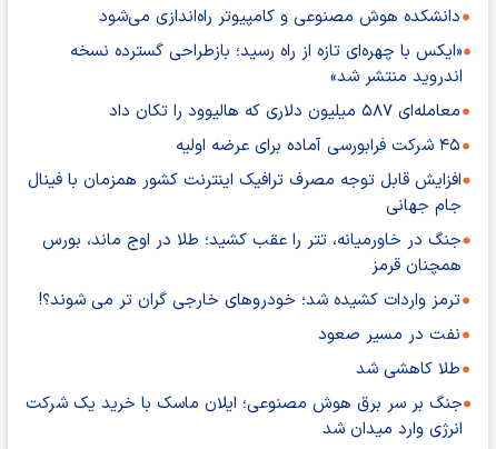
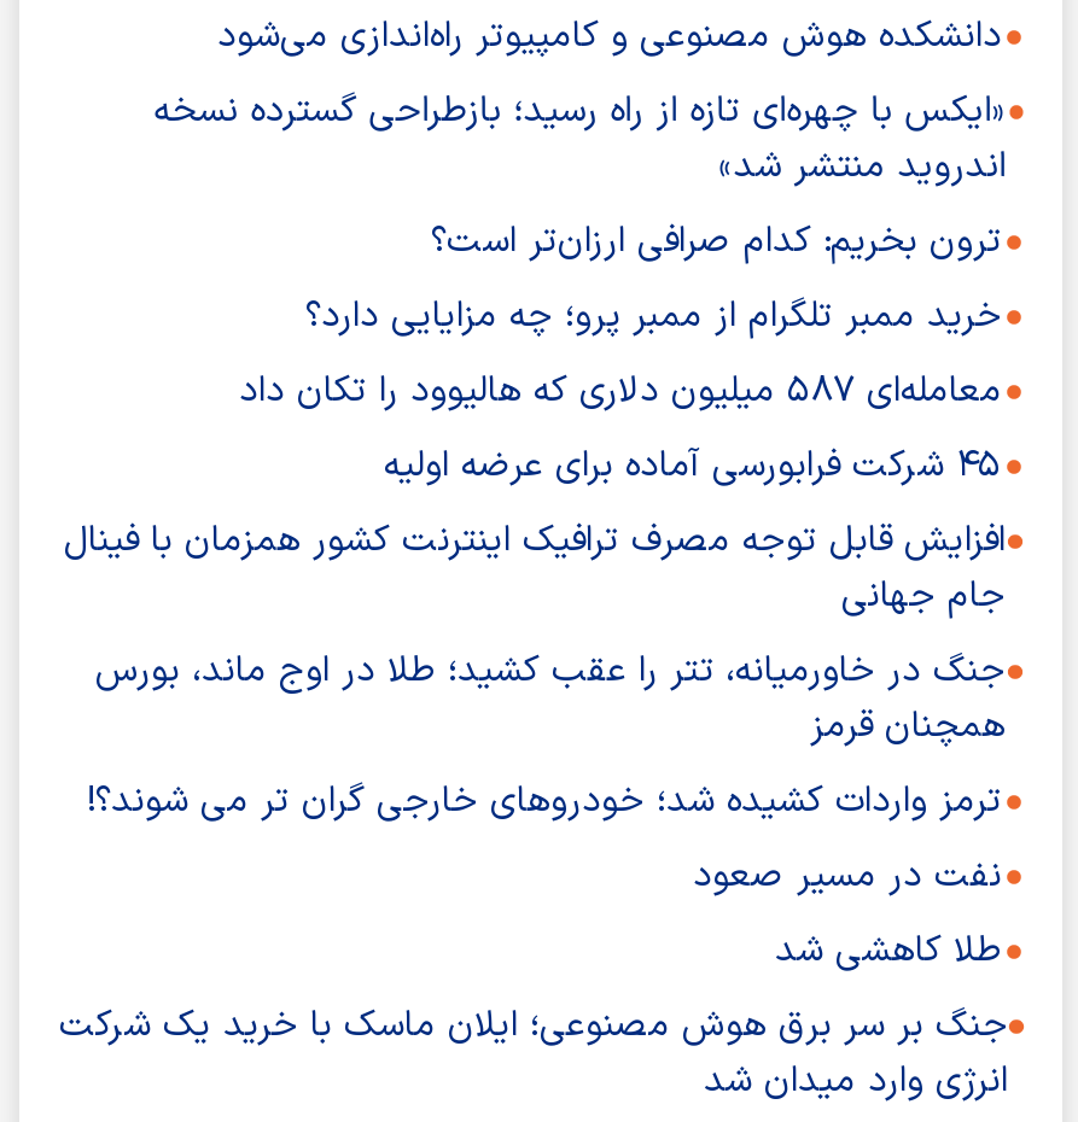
+ ترون بخریم: کدام صرافی ارزان‌تر است؟
+ خرید ممبر تلگرام از ممبر پرو؛ چه مزایایی دارد؟
